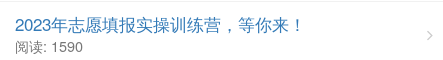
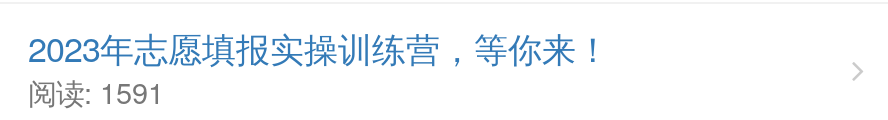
- 阅读: 1590
+ 阅读: 1591
